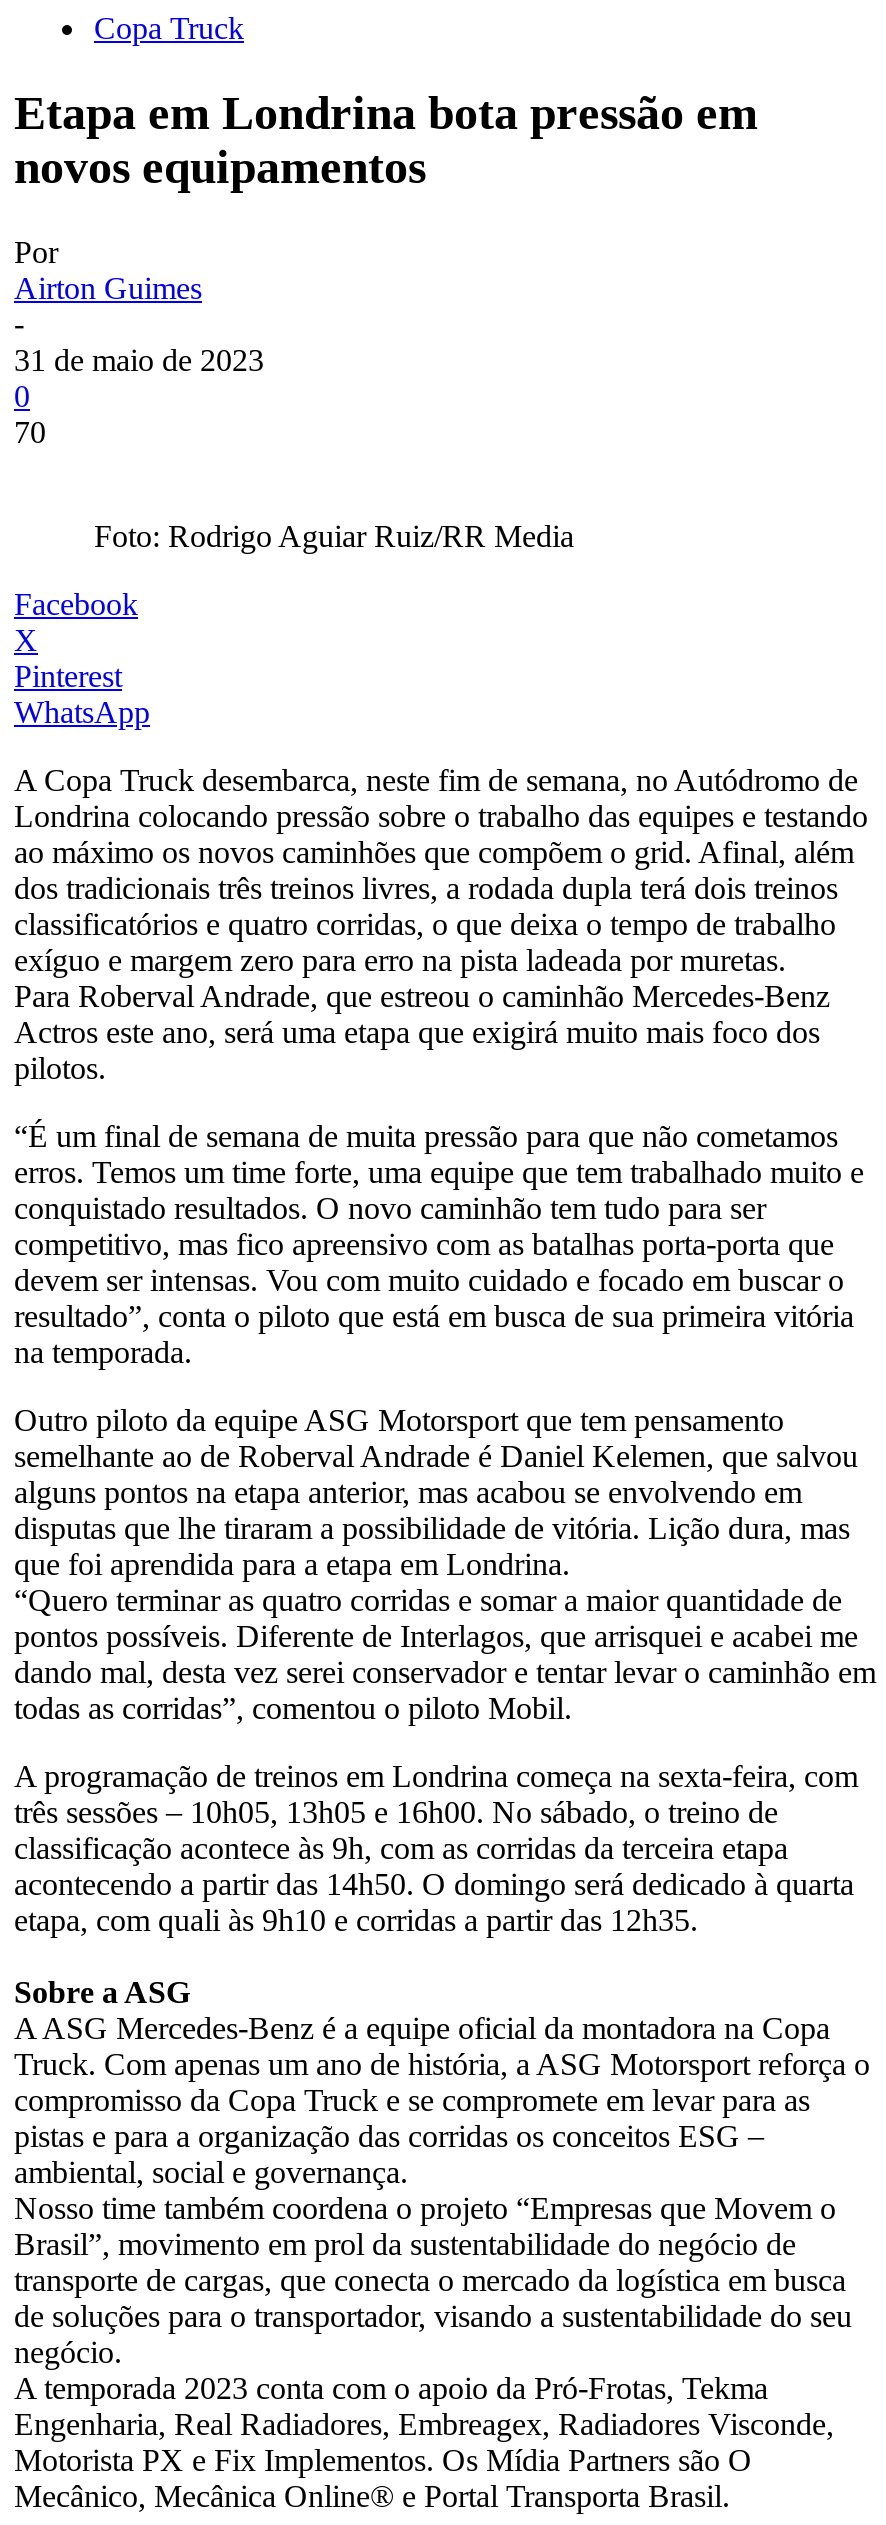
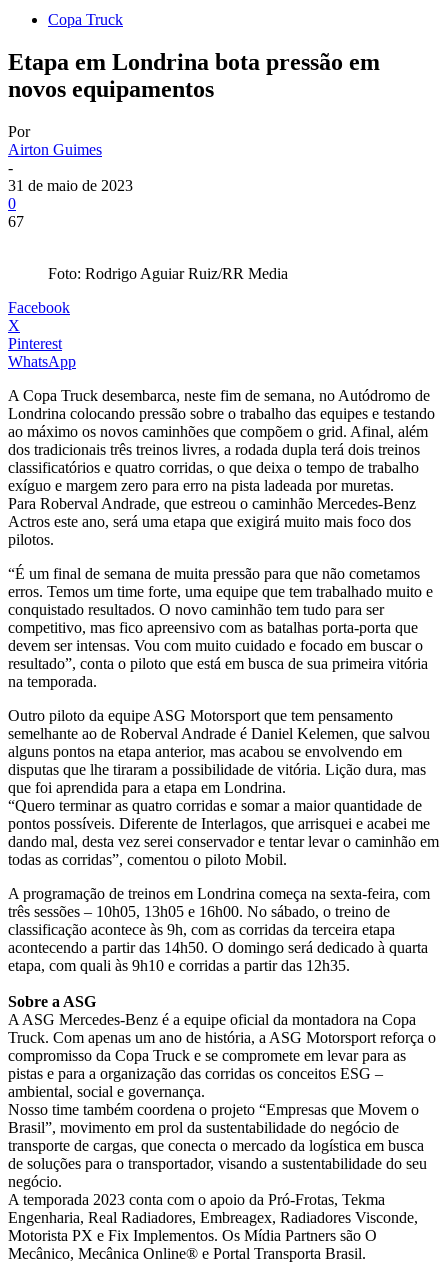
- 70
+ 67
